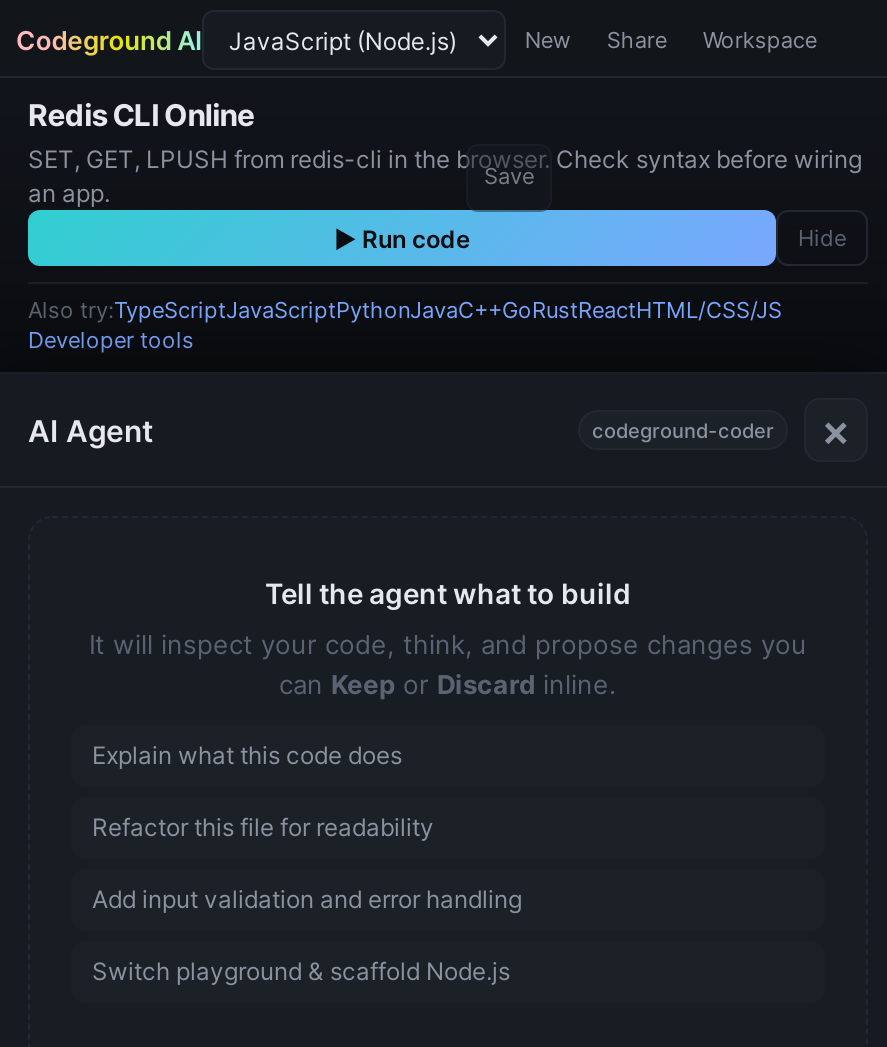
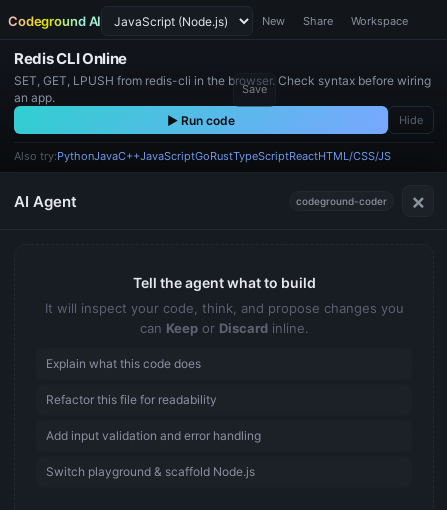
- Also try:TypeScriptJavaScriptPythonJavaC++GoRustReactHTML/CSS/JS
- Developer tools
+ Also try:PythonJavaC++JavaScriptGoRustTypeScriptReactHTML/CSS/JS
